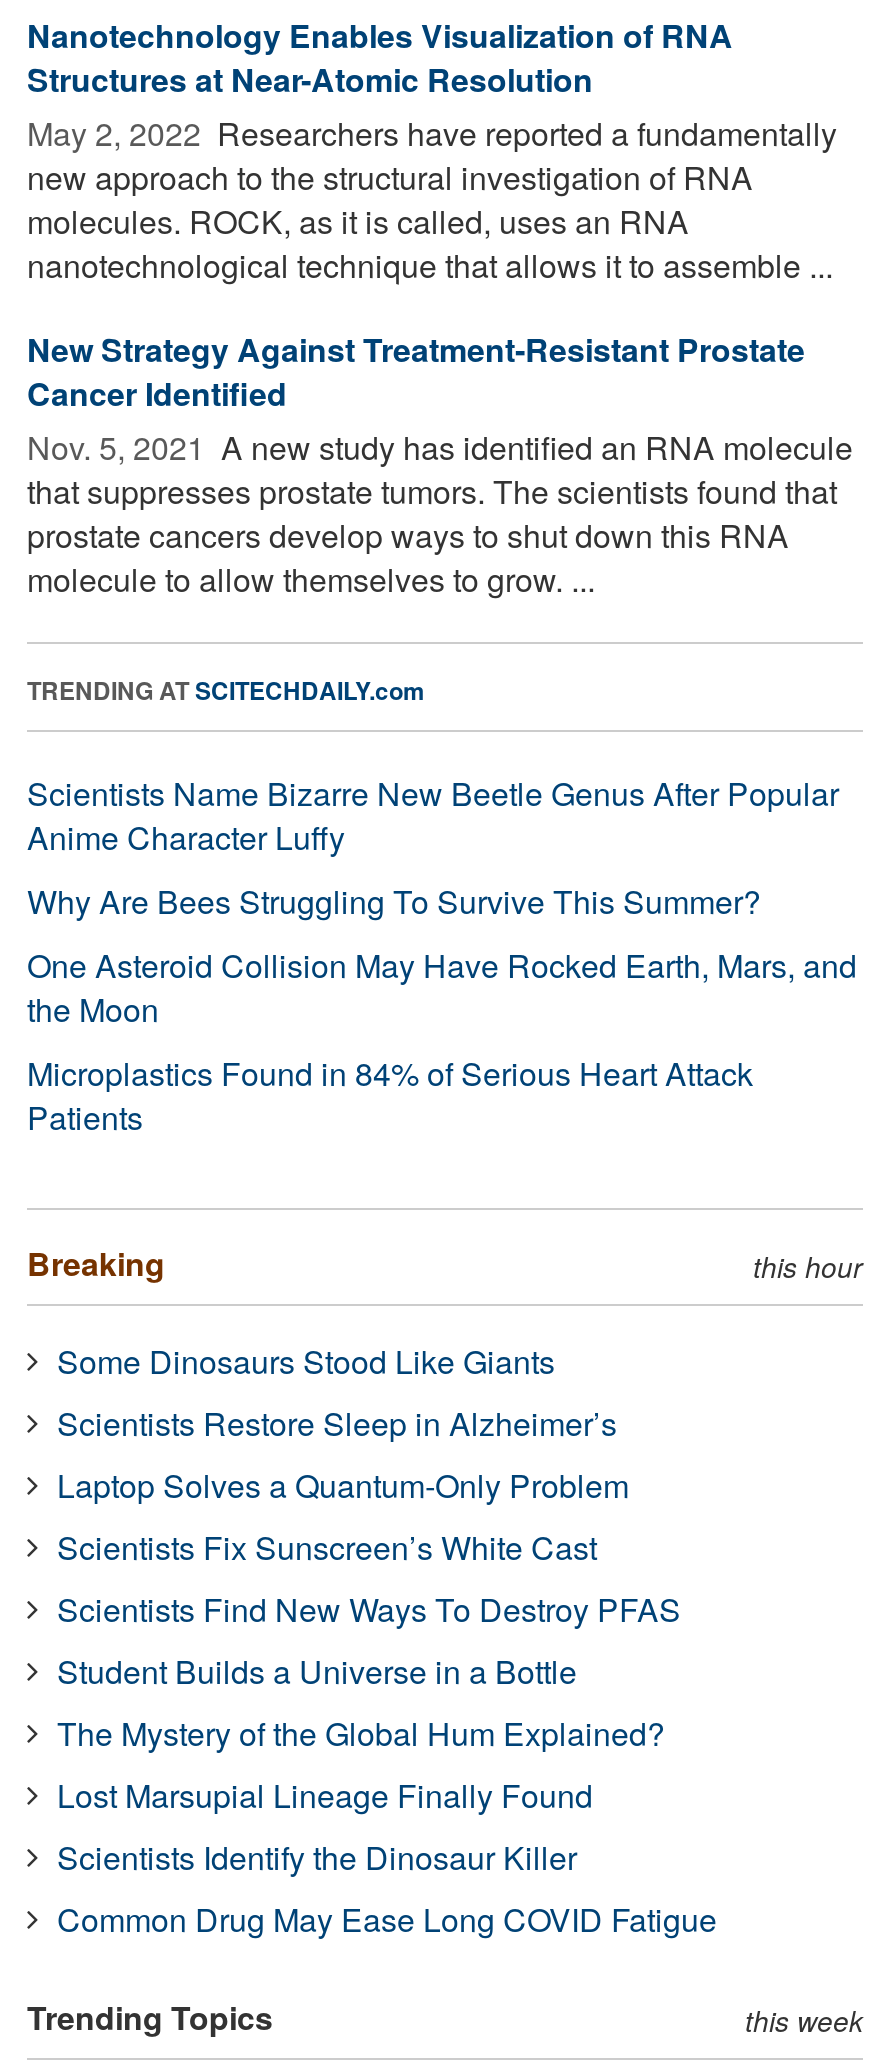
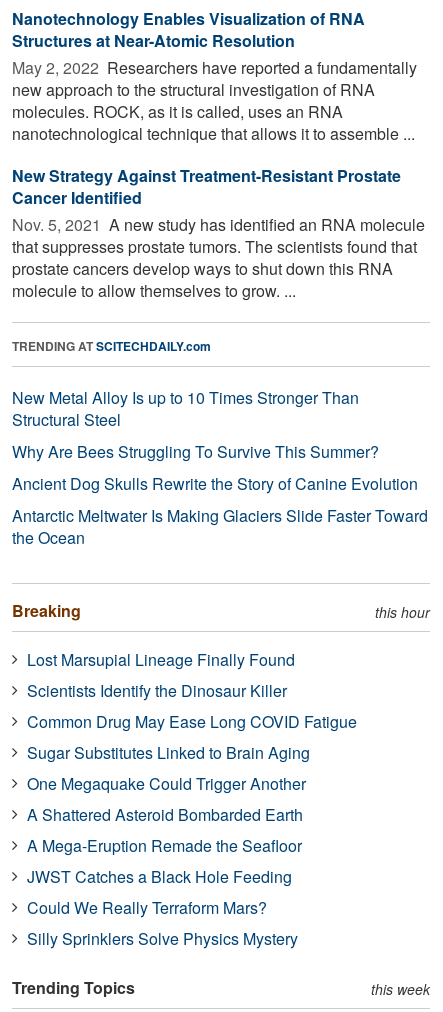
- Scientists Name Bizarre New Beetle Genus After Popular
- Anime Character Luffy
+ New Metal Alloy Is up to 10 Times Stronger Than
+ Structural Steel

- One Asteroid Collision May Have Rocked Earth, Mars, and
- the Moon
- Microplastics Found in 84% of Serious Heart Attack
- Patients
+ Ancient Dog Skulls Rewrite the Story of Canine Evolution
+ Antarctic Meltwater Is Making Glaciers Slide Faster Toward
+ the Ocean

- Some Dinosaurs Stood Like Giants
- Scientists Restore Sleep in Alzheimer’s
- Laptop Solves a Quantum-Only Problem
- Scientists Fix Sunscreen’s White Cast
- Scientists Find New Ways To Destroy PFAS
- Student Builds a Universe in a Bottle
- The Mystery of the Global Hum Explained?

moved up: Lost Marsupial Lineage Finally Found | Scientists Identify the Dinosaur Killer | Common Drug May Ease Long COVID Fatigue

+ Sugar Substitutes Linked to Brain Aging
+ One Megaquake Could Trigger Another
+ A Shattered Asteroid Bombarded Earth
+ A Mega-Eruption Remade the Seafloor
+ JWST Catches a Black Hole Feeding
+ Could We Really Terraform Mars?
+ Silly Sprinklers Solve Physics Mystery
